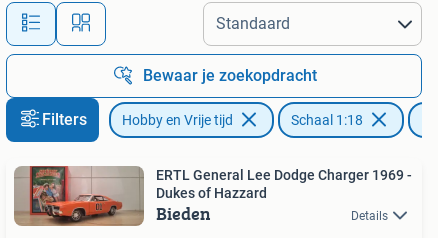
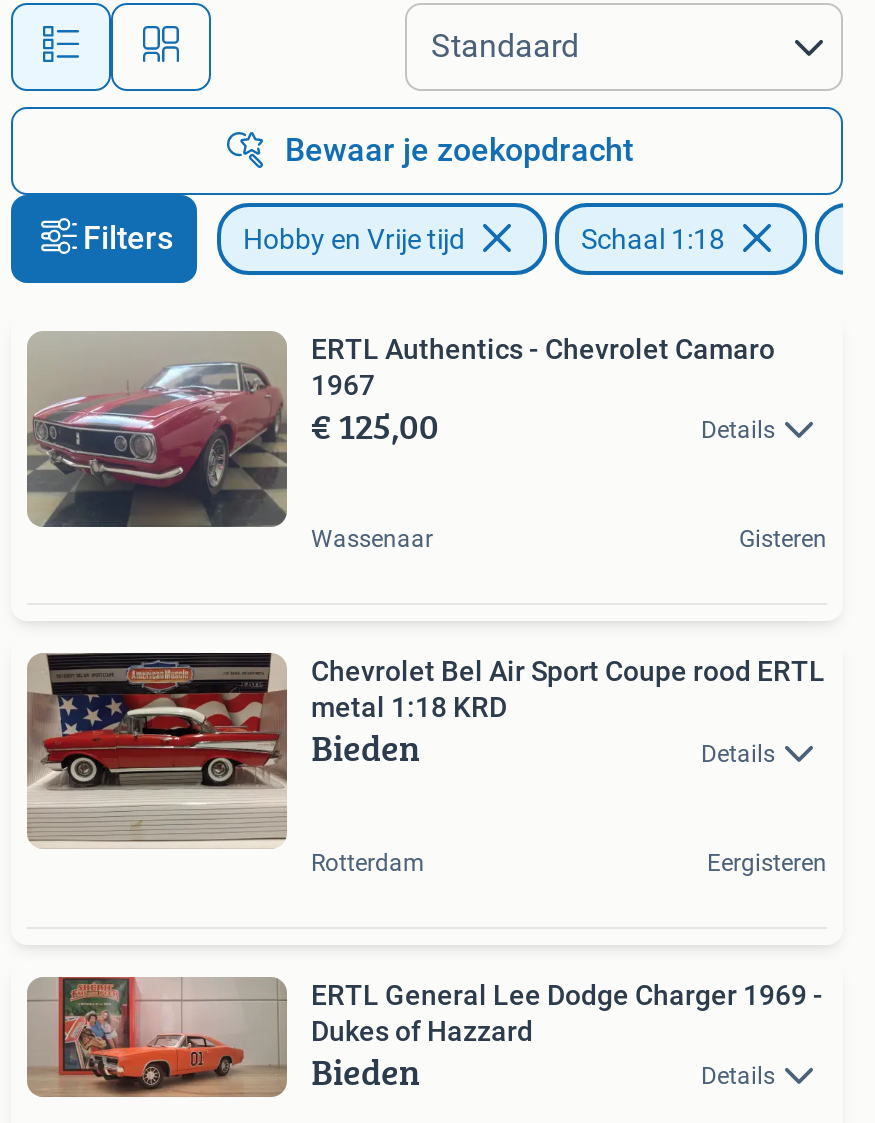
+ [image]
+ ERTL Authentics - Chevrolet Camaro
+ 1967
+ € 125,00
+ Details

+ [image]
+ Chevrolet Bel Air Sport Coupe rood ERTL
+ metal 1:18 KRD
+ Bieden
+ Details

+ Wassenaar
+ Gisteren

+ Rotterdam
+ Eergisteren
